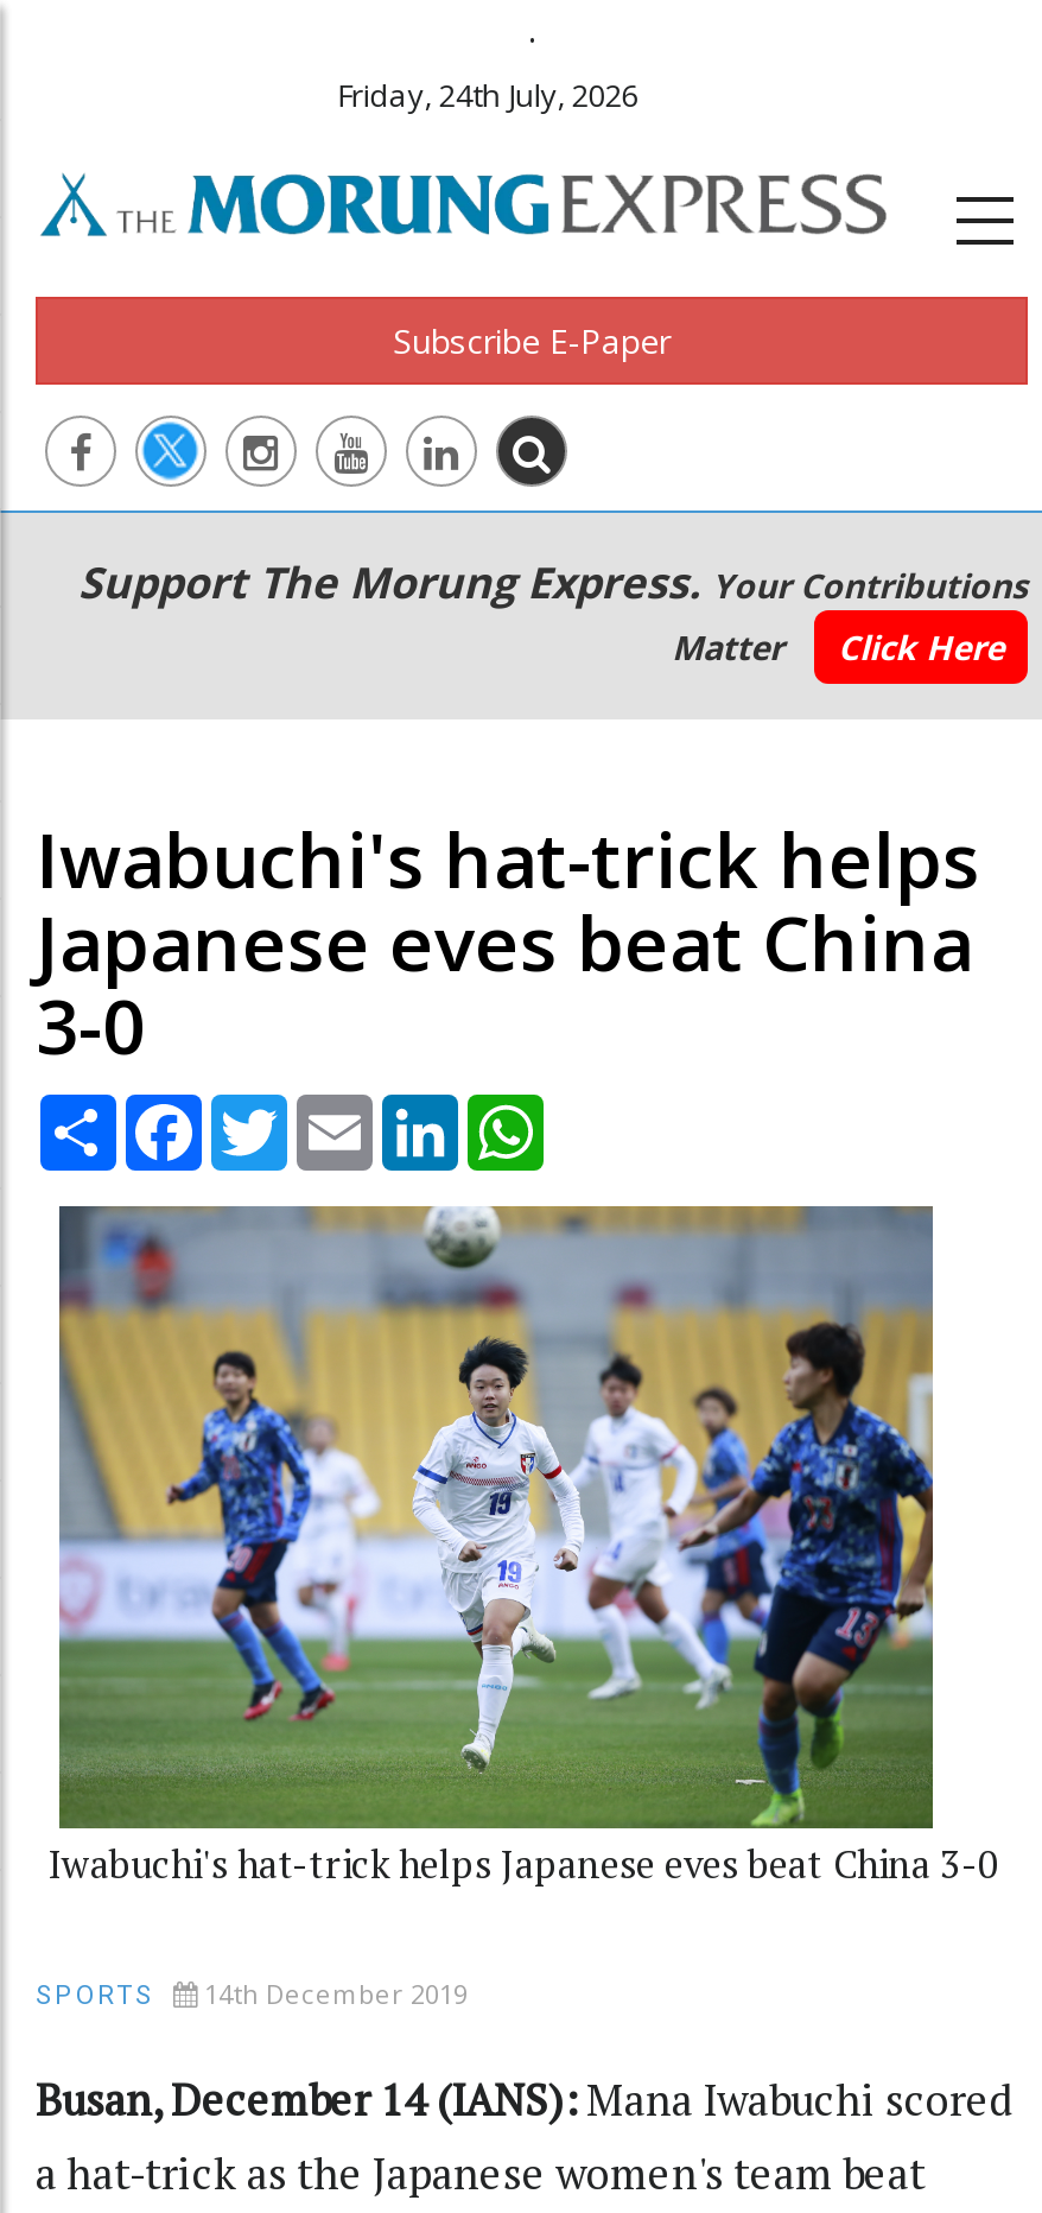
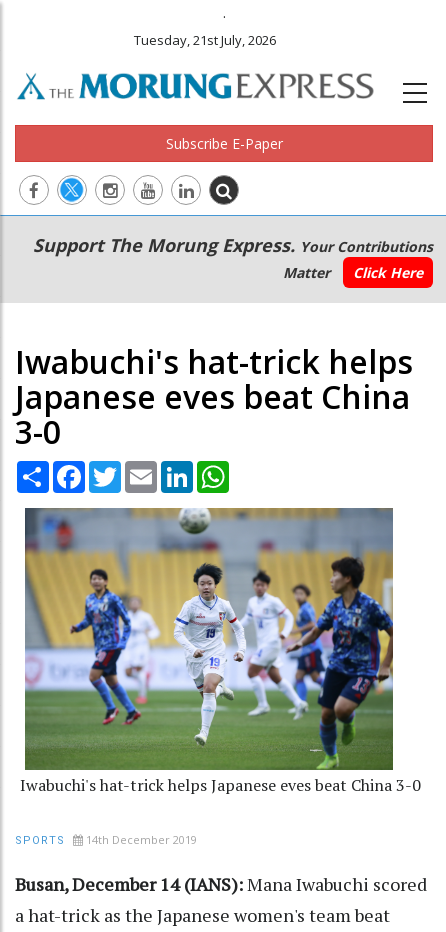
- Friday, 24th July, 2026
+ Tuesday, 21st July, 2026
